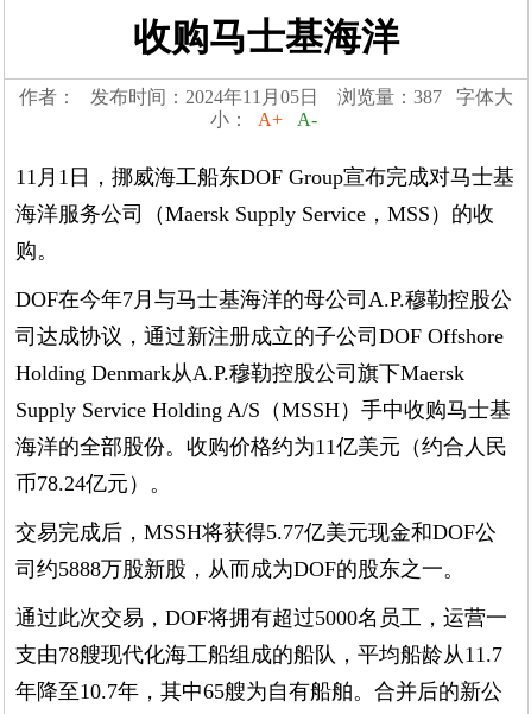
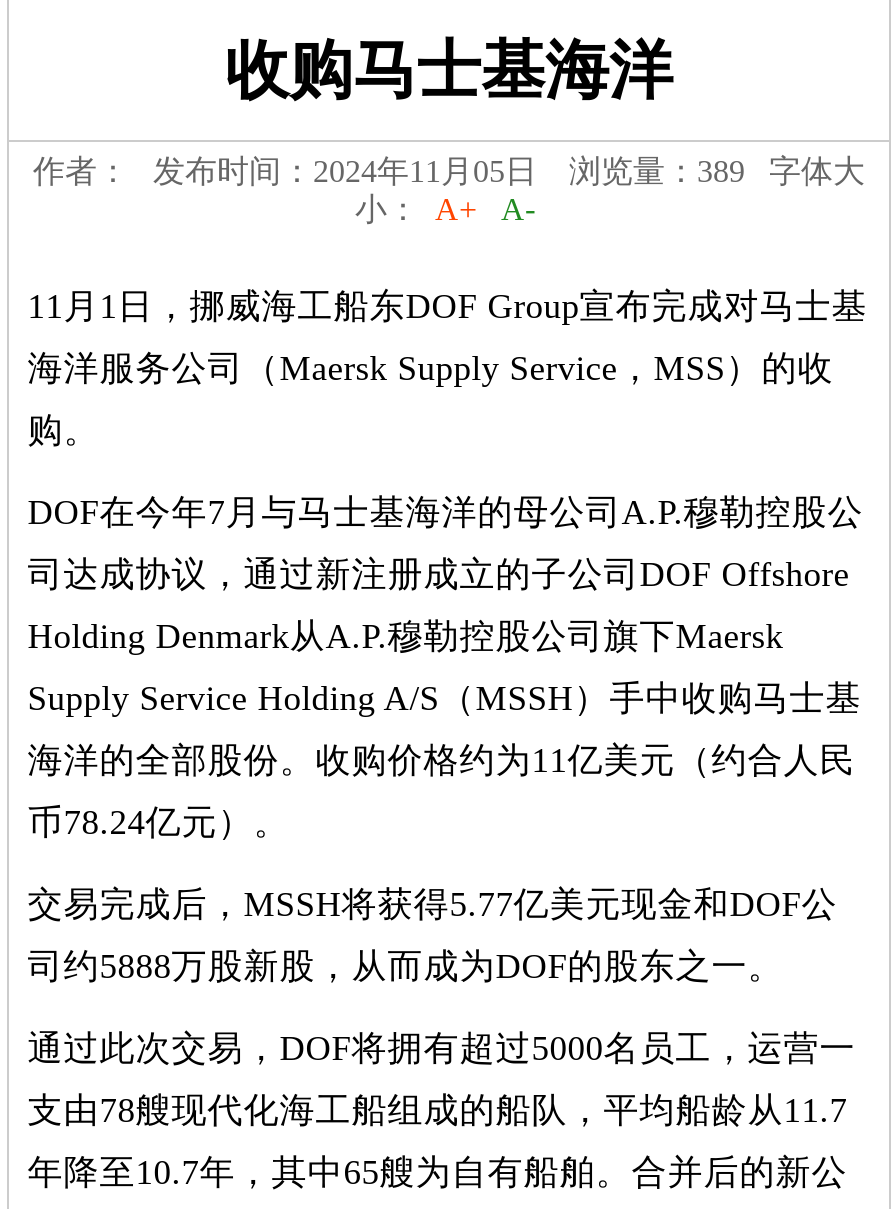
- 作者： 发布时间：2024年11月05日 浏览量：387 字体大
+ 作者： 发布时间：2024年11月05日 浏览量：389 字体大
